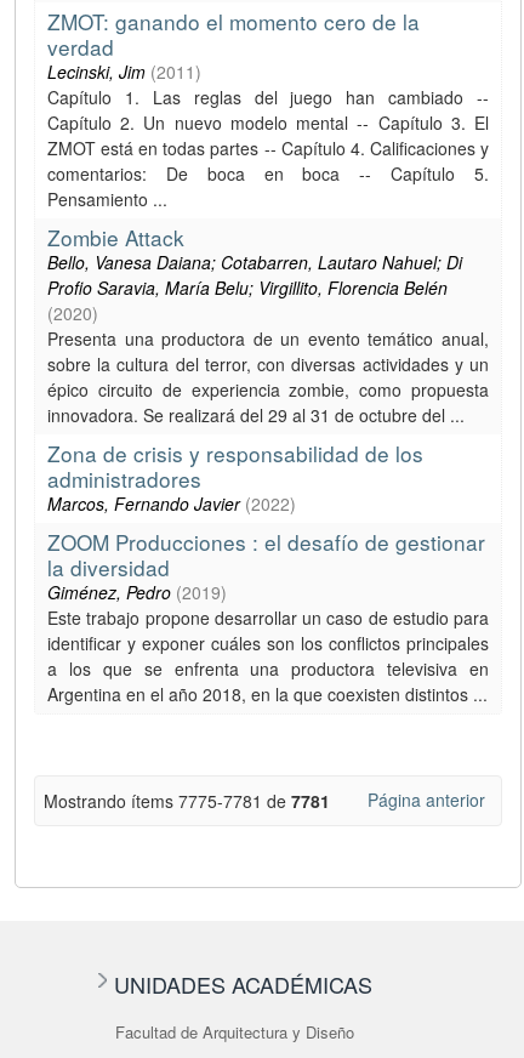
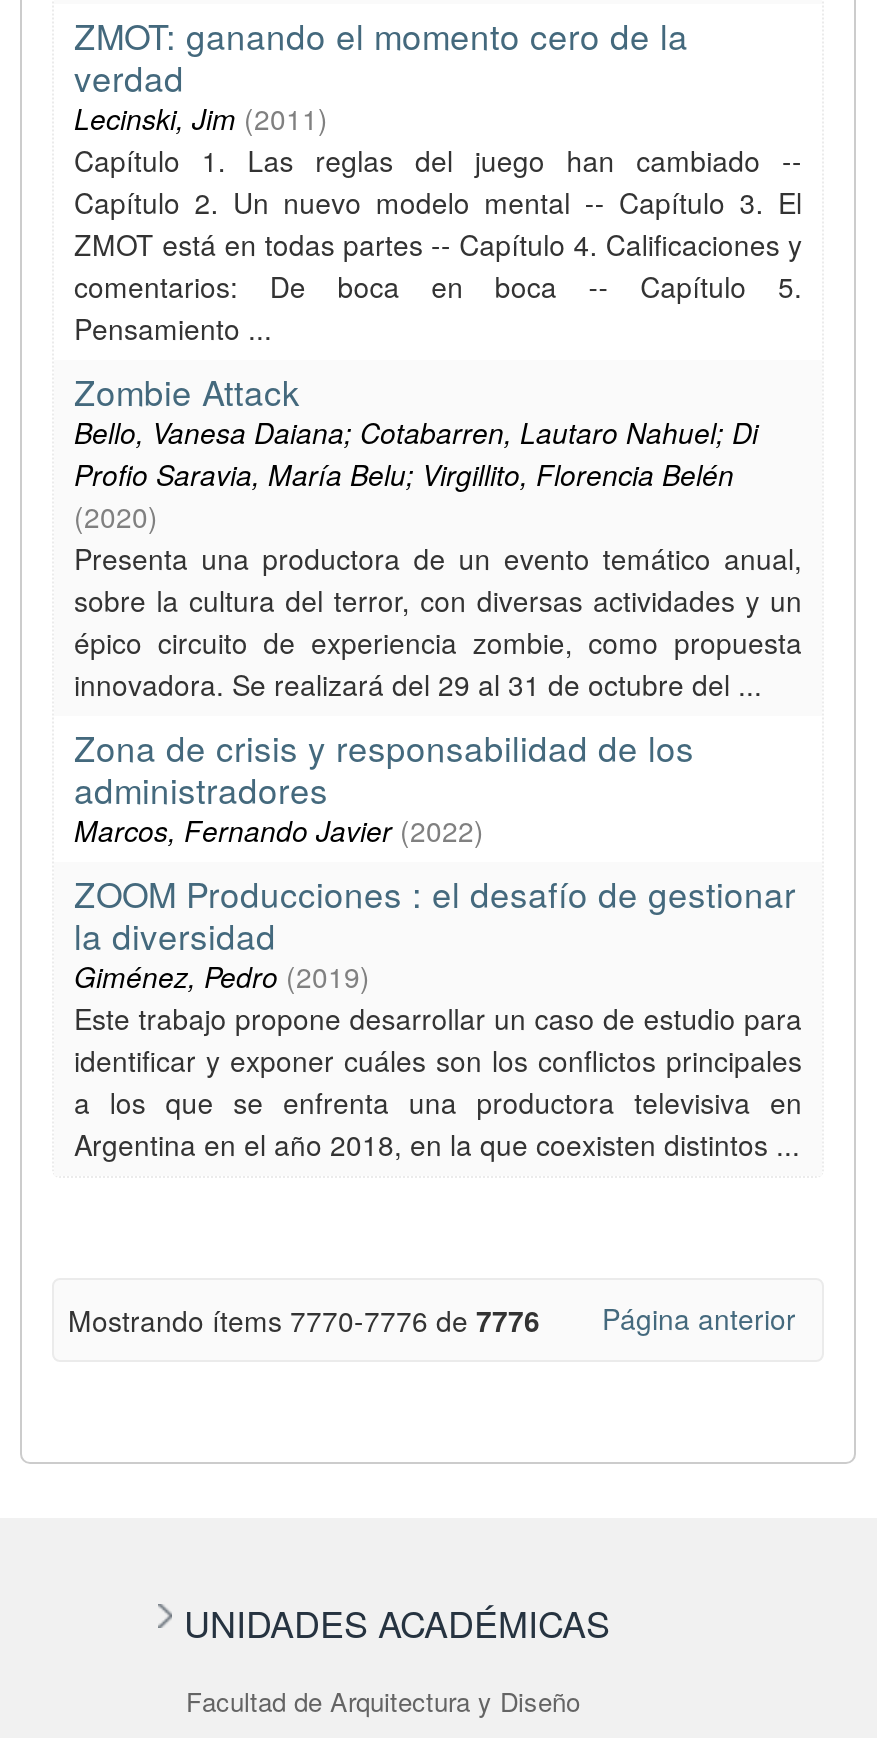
- Mostrando ítems 7775-7781 de 7781
+ Mostrando ítems 7770-7776 de 7776
